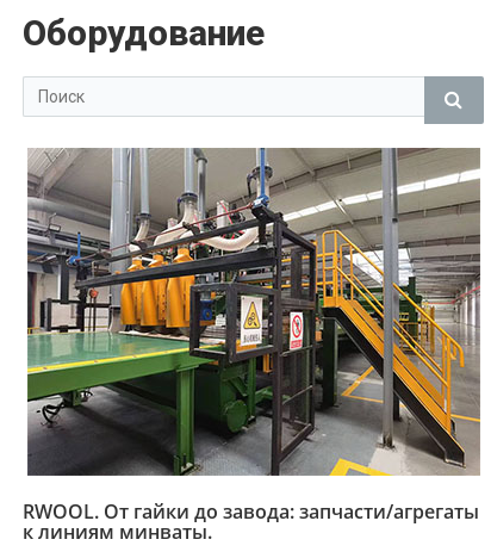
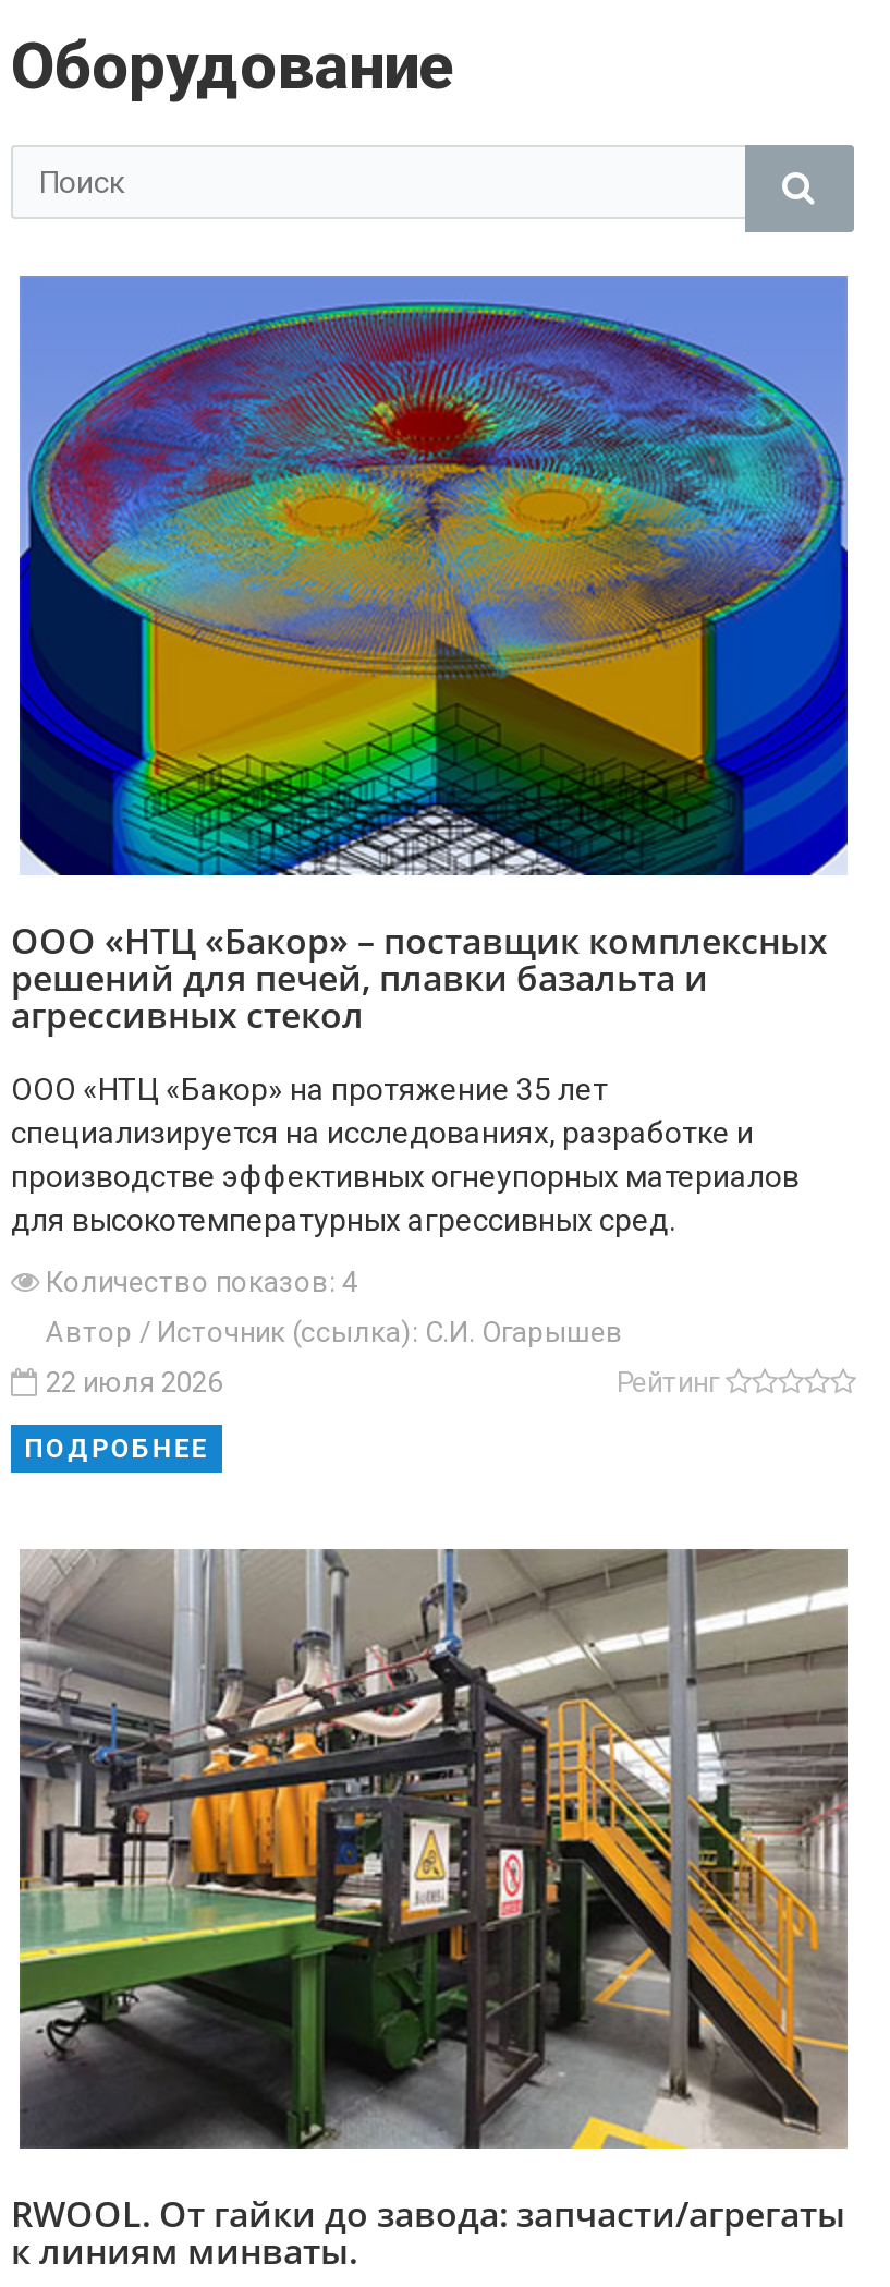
+ [image]
+ ООО «НТЦ «Бакор» – поставщик комплексных
+ решений для печей, плавки базальта и
+ агрессивных стекол
+ ООО «НТЦ «Бакор» на протяжение 35 лет
+ специализируется на исследованиях, разработке и
+ производстве эффективных огнеупорных материалов
+ для высокотемпературных агрессивных сред.
+ Количество показов: 4
+ Автор / Источник (ссылка): С.И. Огарышев
+ 22 июля 2026
+ Рейтинг
+ ПОДРОБНЕЕ
